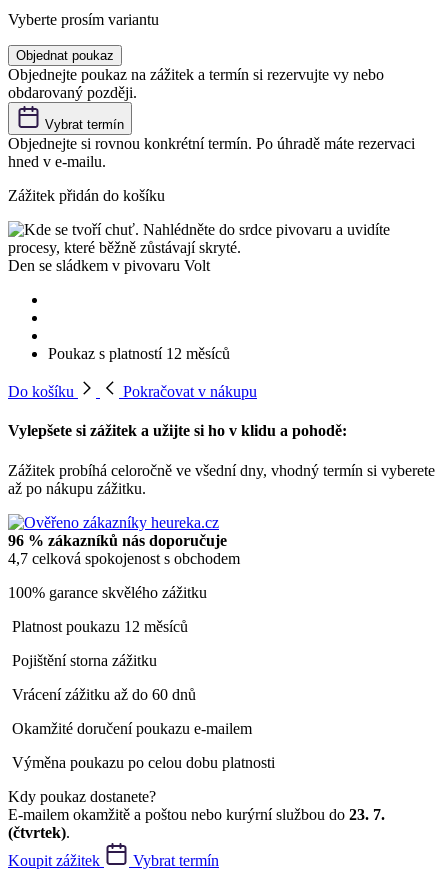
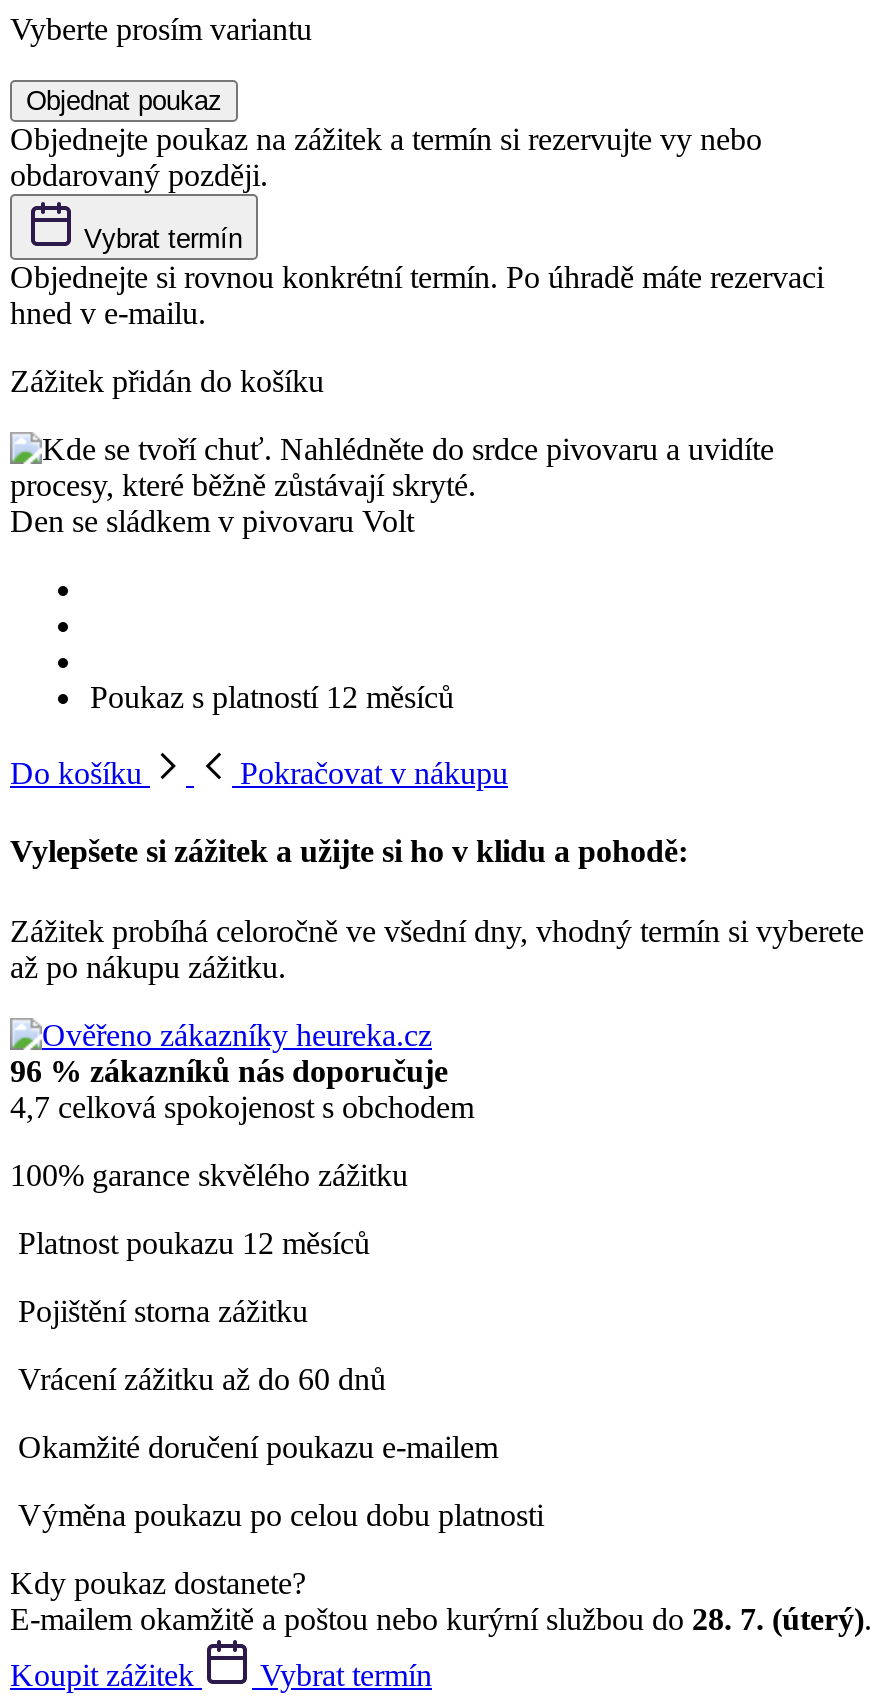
- E-mailem okamžitě a poštou nebo kurýrní službou do 23. 7.
- (čtvrtek).
+ E-mailem okamžitě a poštou nebo kurýrní službou do 28. 7. (úterý).
